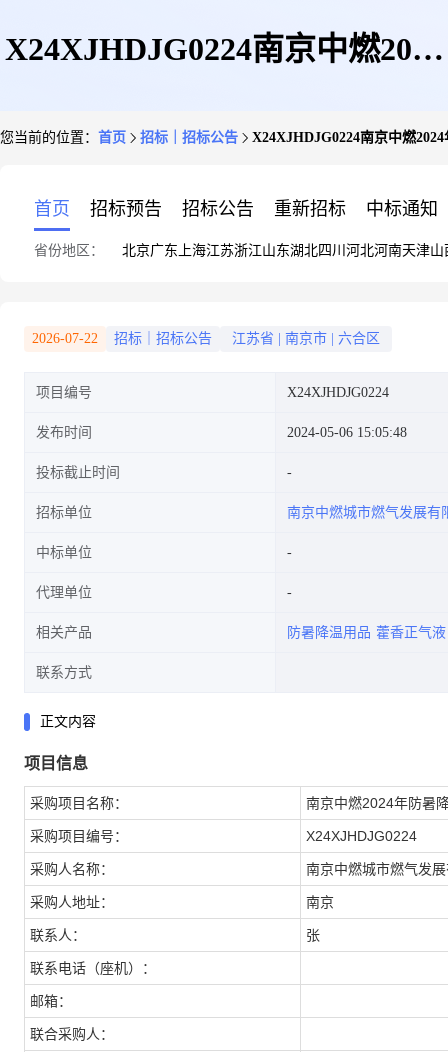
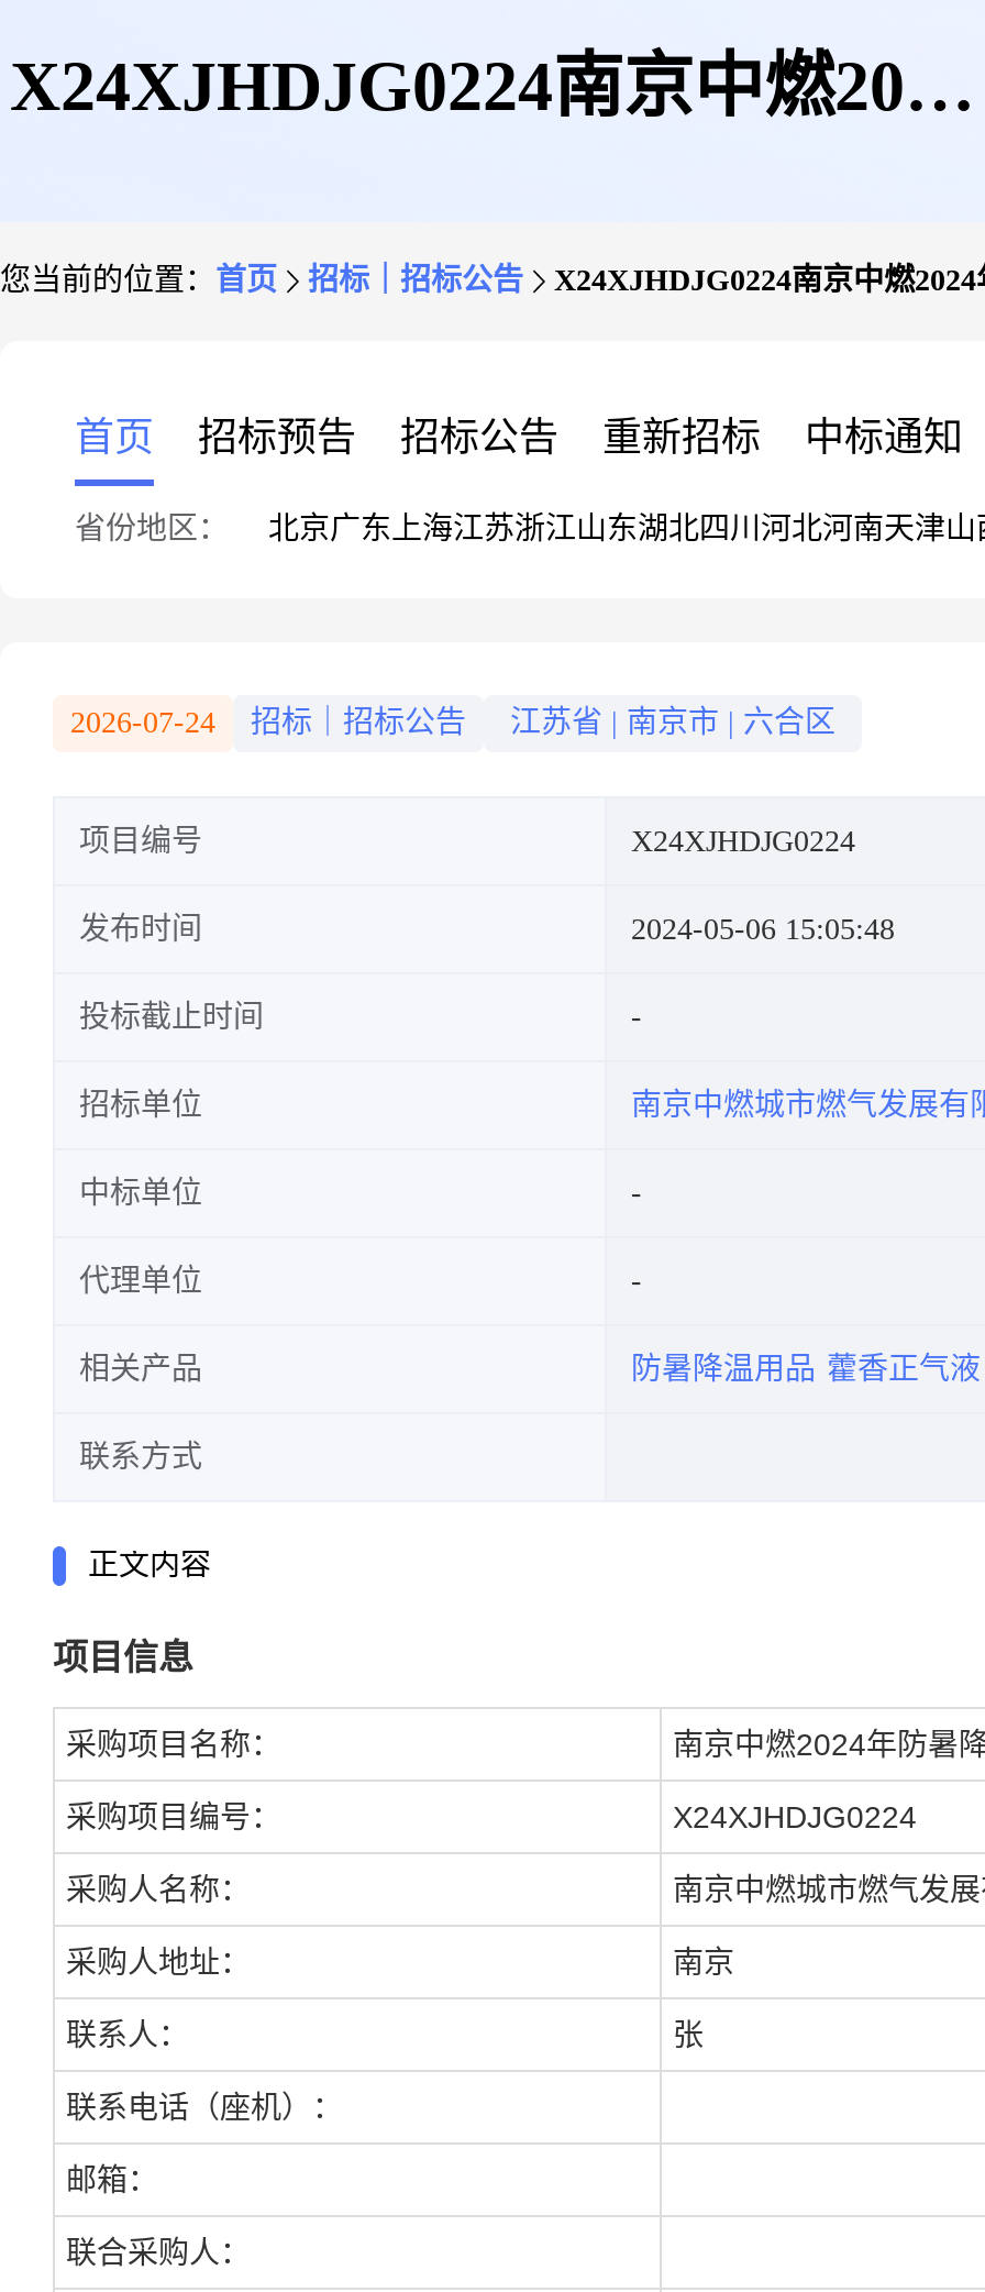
- 2026-07-22
+ 2026-07-24
